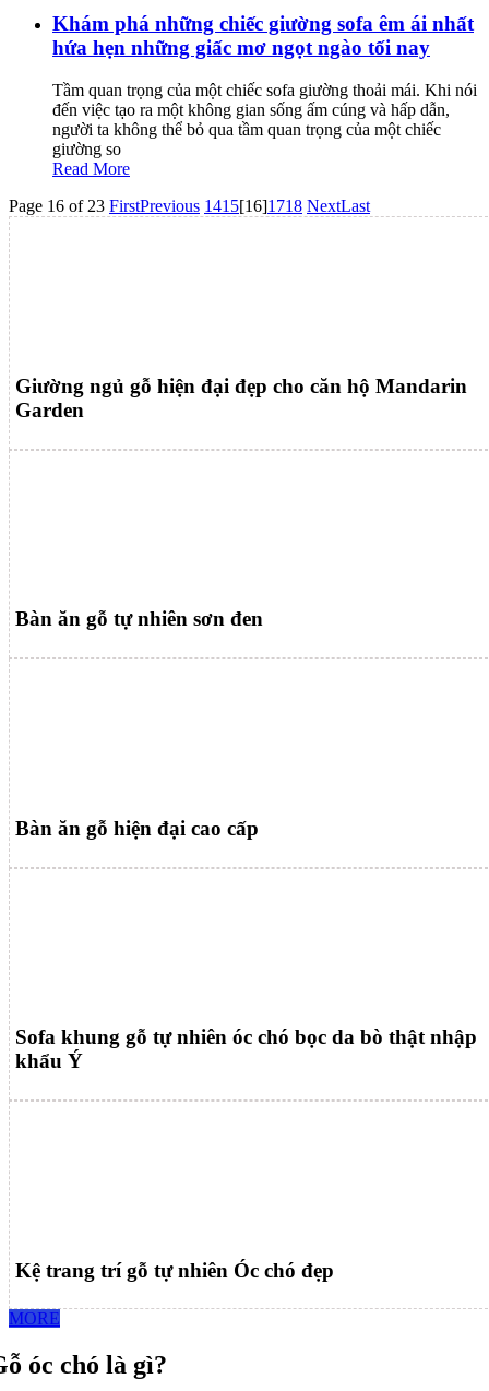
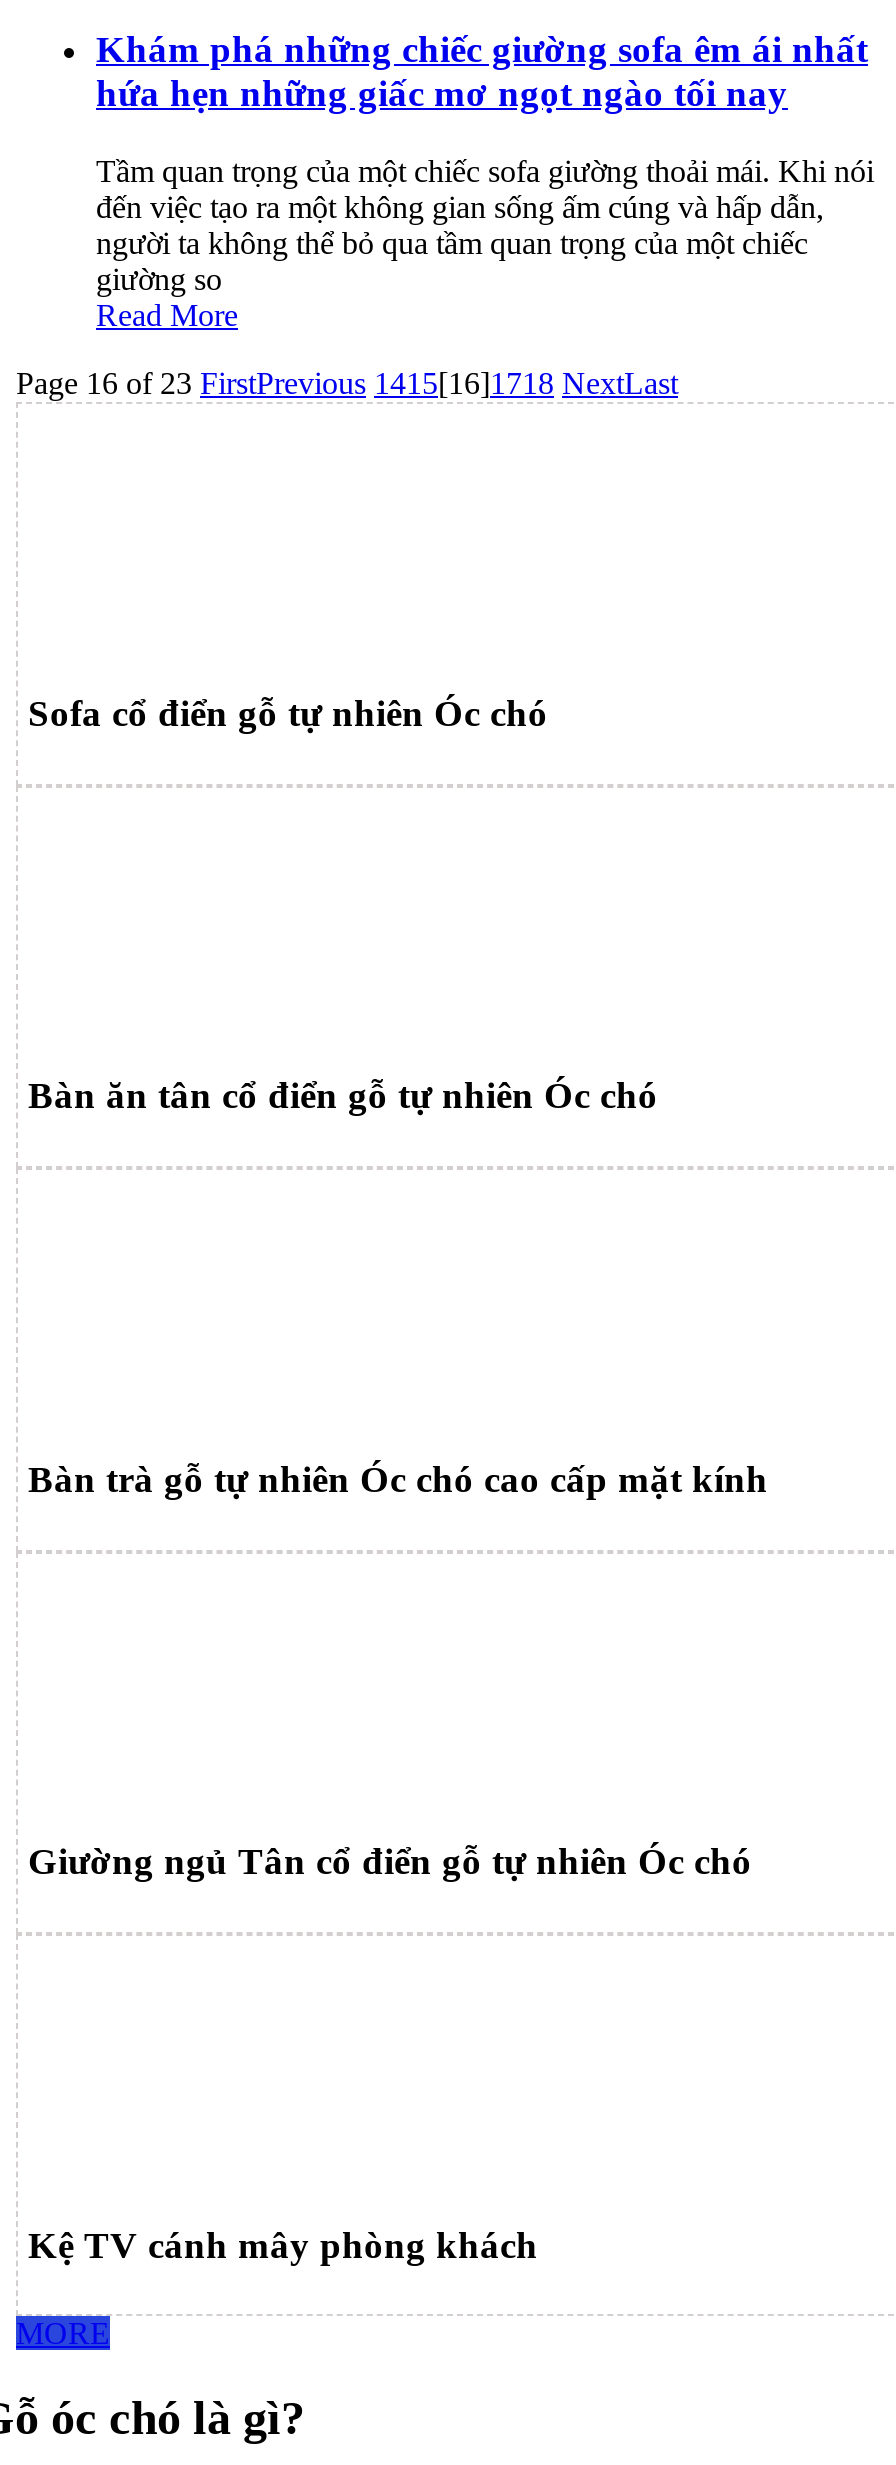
- Giường ngủ gỗ hiện đại đẹp cho căn hộ Mandarin
- Garden
+ Sofa cổ điển gỗ tự nhiên Óc chó

- Bàn ăn gỗ tự nhiên sơn đen
+ Bàn ăn tân cổ điển gỗ tự nhiên Óc chó

- Bàn ăn gỗ hiện đại cao cấp
+ Bàn trà gỗ tự nhiên Óc chó cao cấp mặt kính

- Sofa khung gỗ tự nhiên óc chó bọc da bò thật nhập
- khẩu Ý
+ Giường ngủ Tân cổ điển gỗ tự nhiên Óc chó

- Kệ trang trí gỗ tự nhiên Óc chó đẹp
+ Kệ TV cánh mây phòng khách
